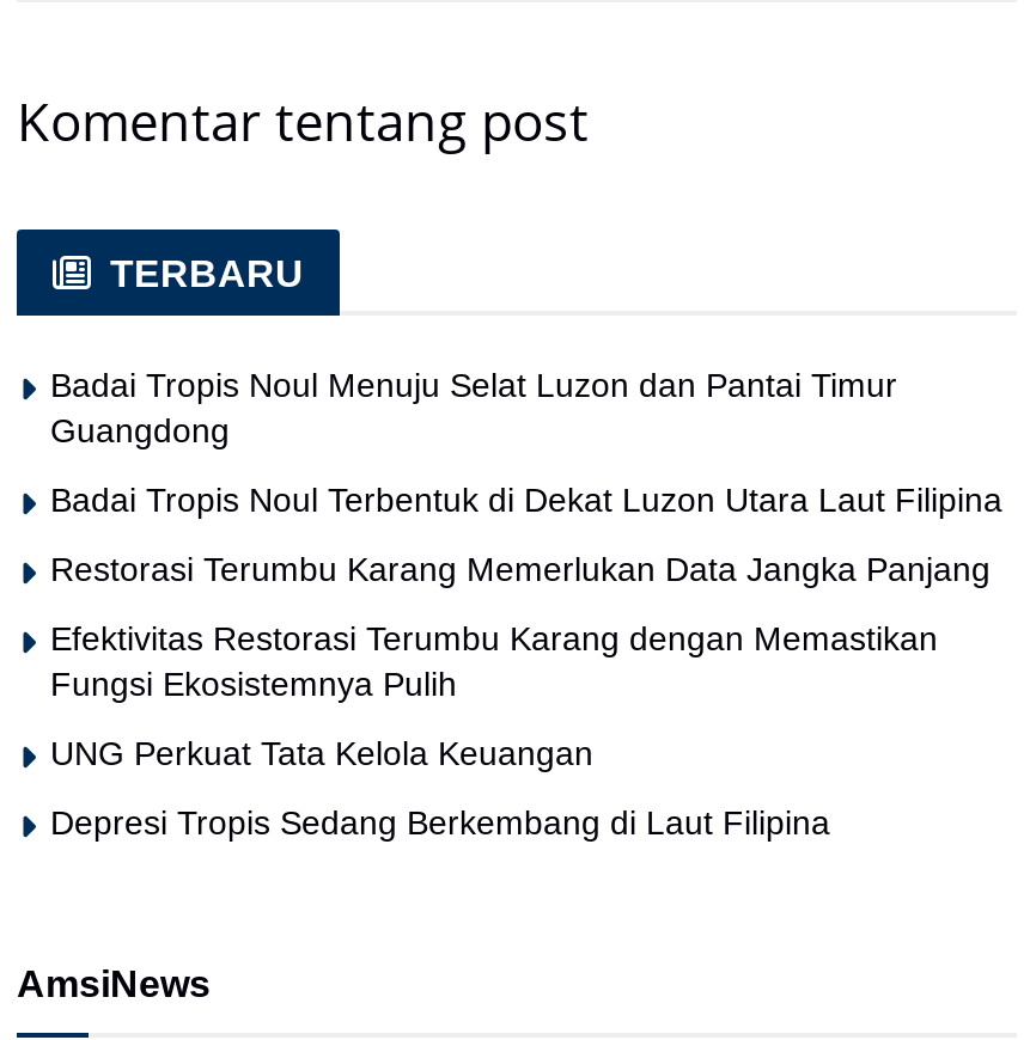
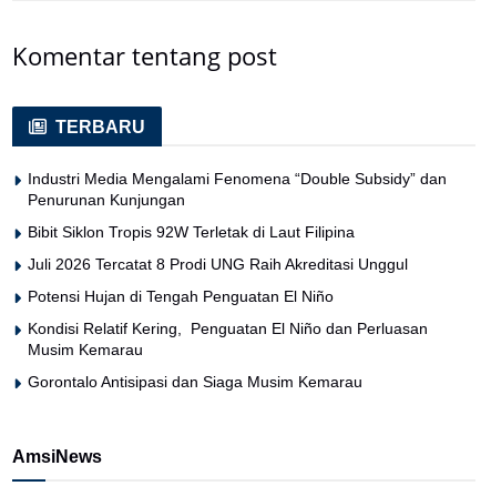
- Badai Tropis Noul Menuju Selat Luzon dan Pantai Timur
- Guangdong
+ Industri Media Mengalami Fenomena “Double Subsidy” dan
+ Penurunan Kunjungan

- Badai Tropis Noul Terbentuk di Dekat Luzon Utara Laut Filipina
+ Bibit Siklon Tropis 92W Terletak di Laut Filipina

- Restorasi Terumbu Karang Memerlukan Data Jangka Panjang
+ Juli 2026 Tercatat 8 Prodi UNG Raih Akreditasi Unggul

- Efektivitas Restorasi Terumbu Karang dengan Memastikan
- Fungsi Ekosistemnya Pulih
+ Potensi Hujan di Tengah Penguatan El Niño

- UNG Perkuat Tata Kelola Keuangan
+ Kondisi Relatif Kering, Penguatan El Niño dan Perluasan
+ Musim Kemarau

- Depresi Tropis Sedang Berkembang di Laut Filipina
+ Gorontalo Antisipasi dan Siaga Musim Kemarau
